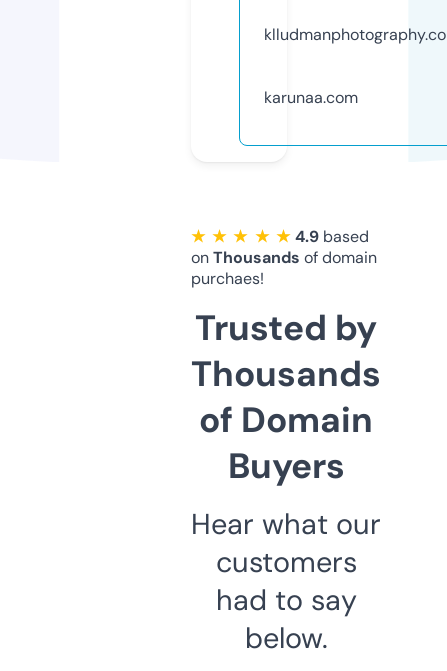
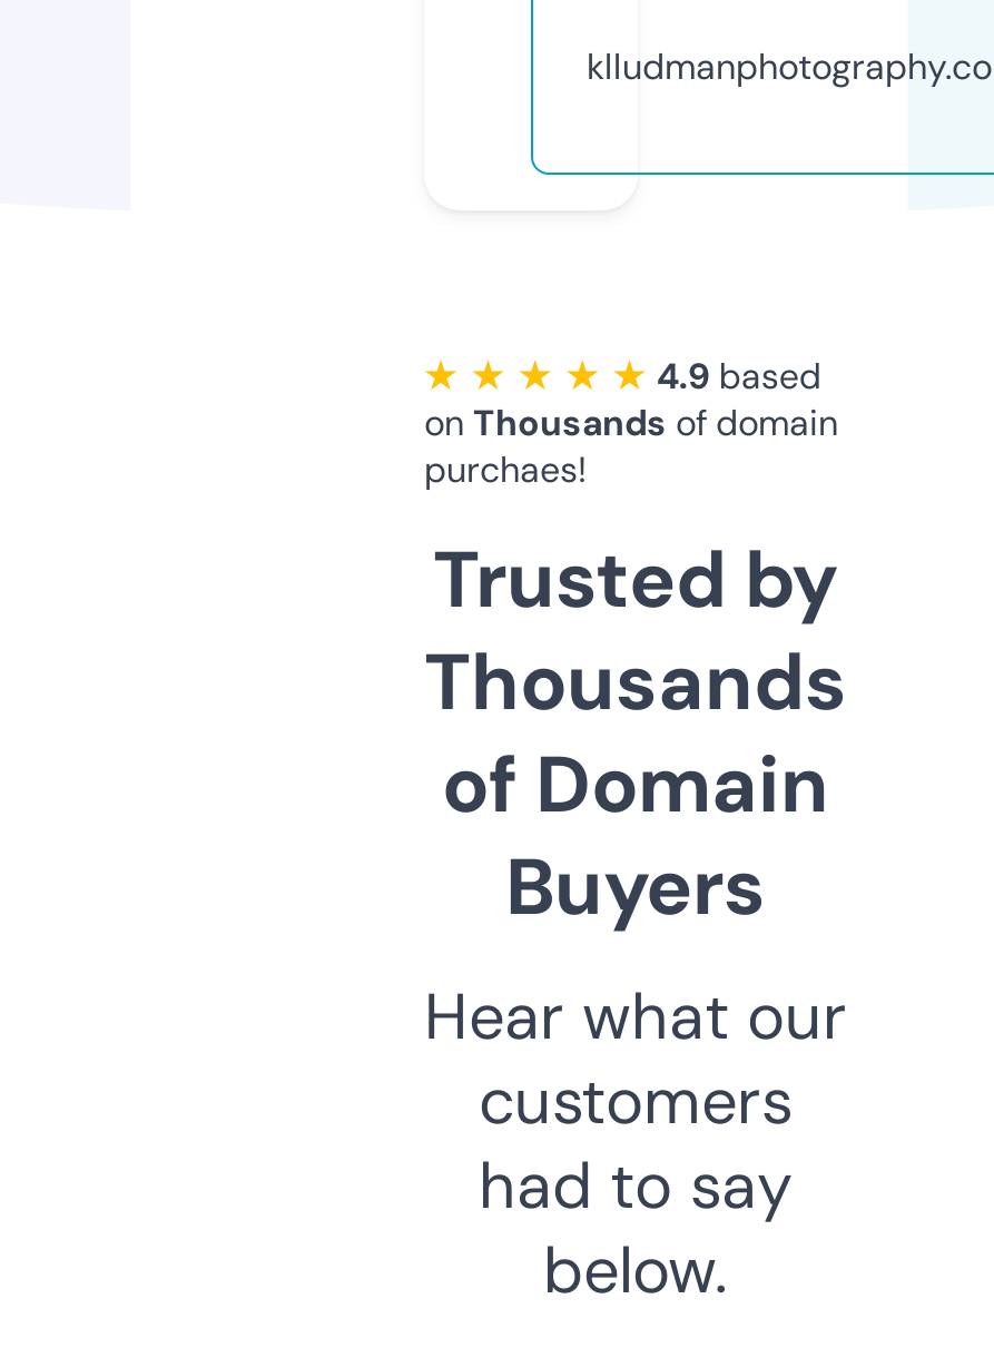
- karunaa.com
